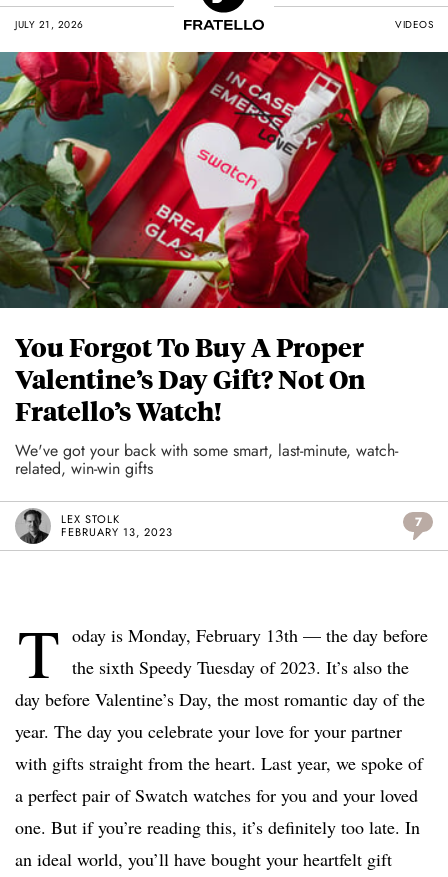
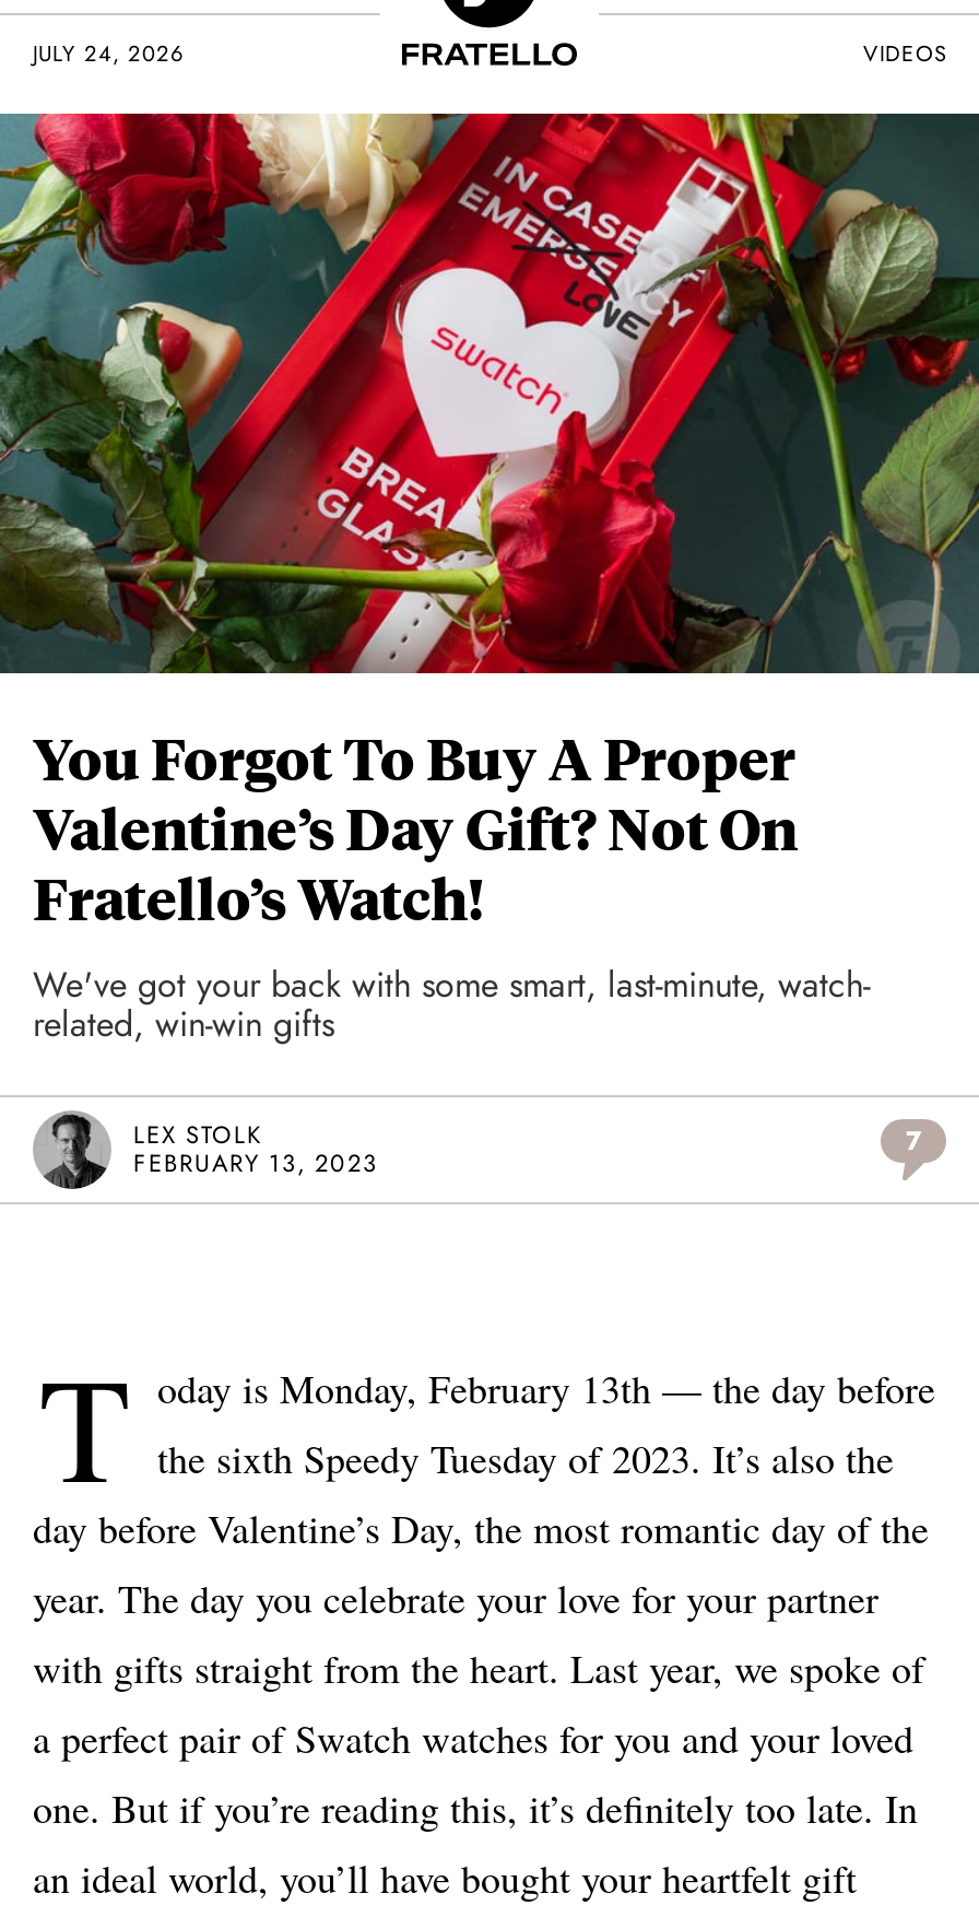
- JULY 21, 2026
+ JULY 24, 2026
